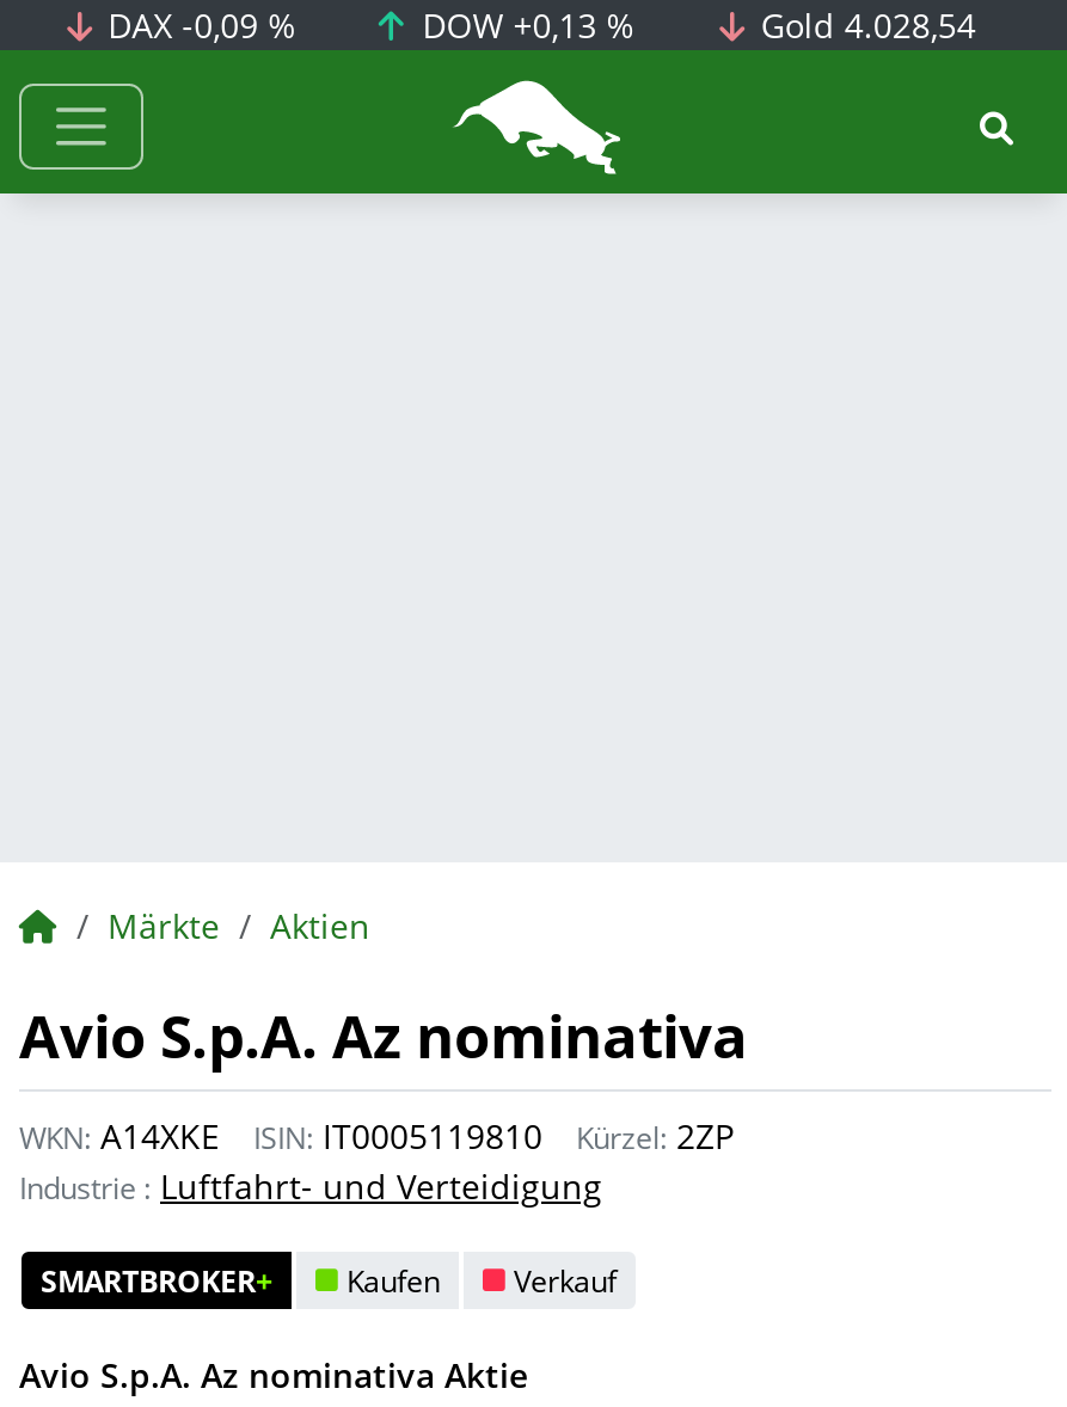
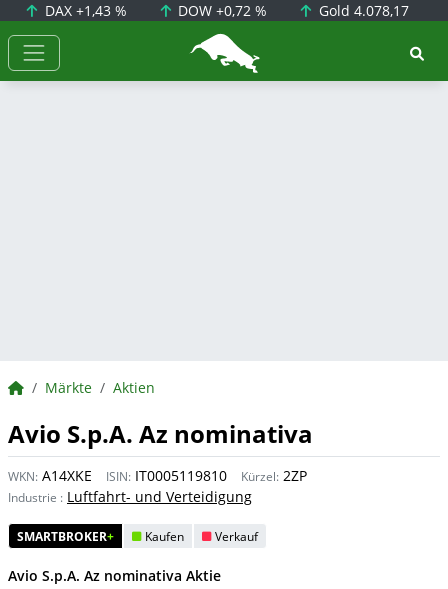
- DAX -0,09 %
+ DAX +1,43 %

- DOW +0,13 %
+ DOW +0,72 %

- Gold 4.028,54
+ Gold 4.078,17
